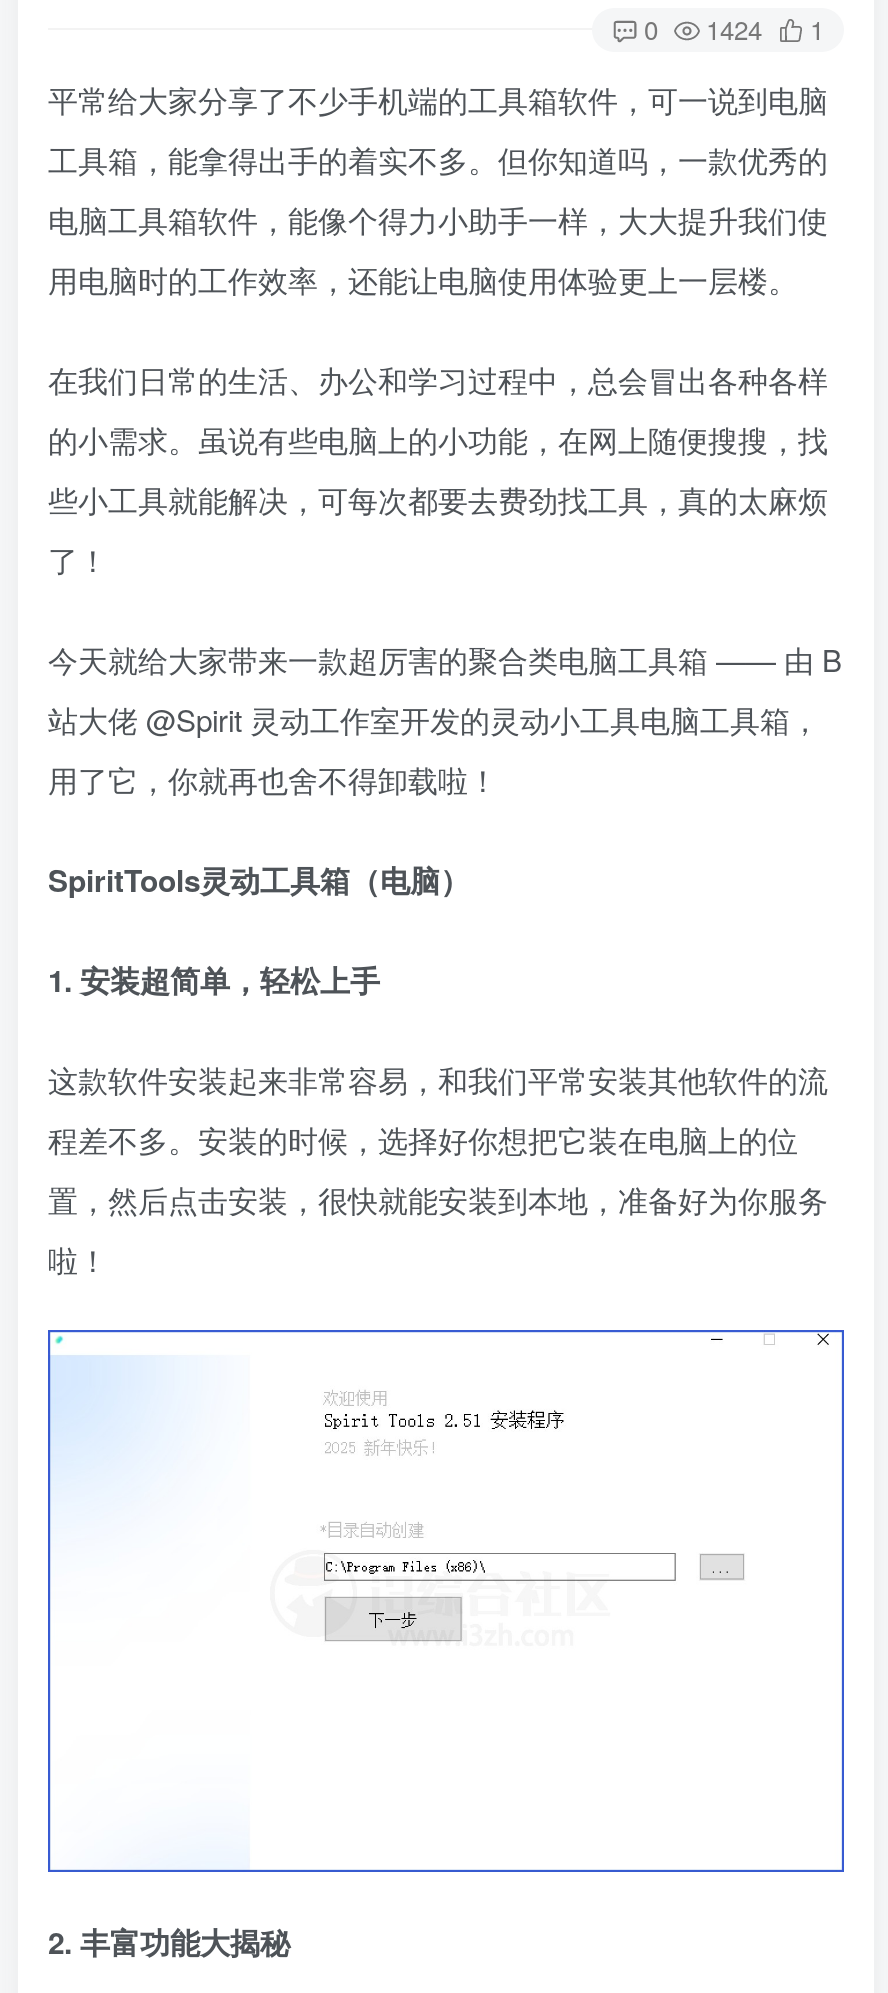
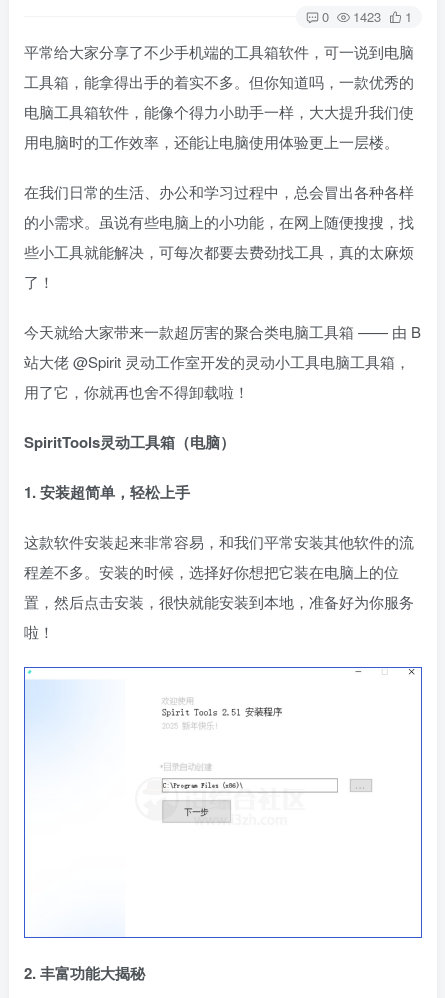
- 0 1424 1
+ 0 1423 1
